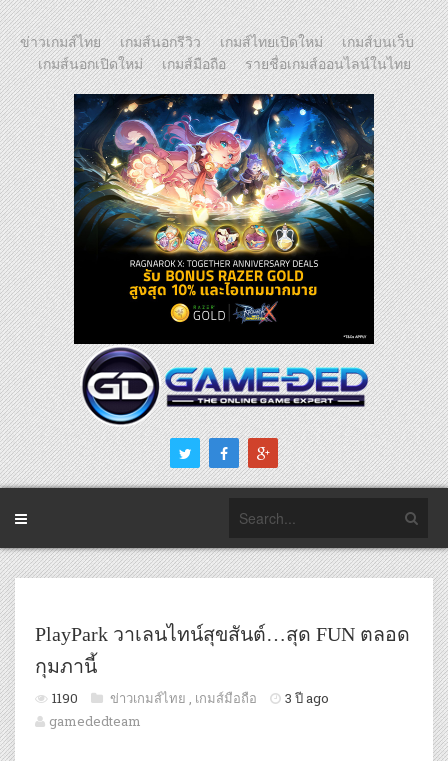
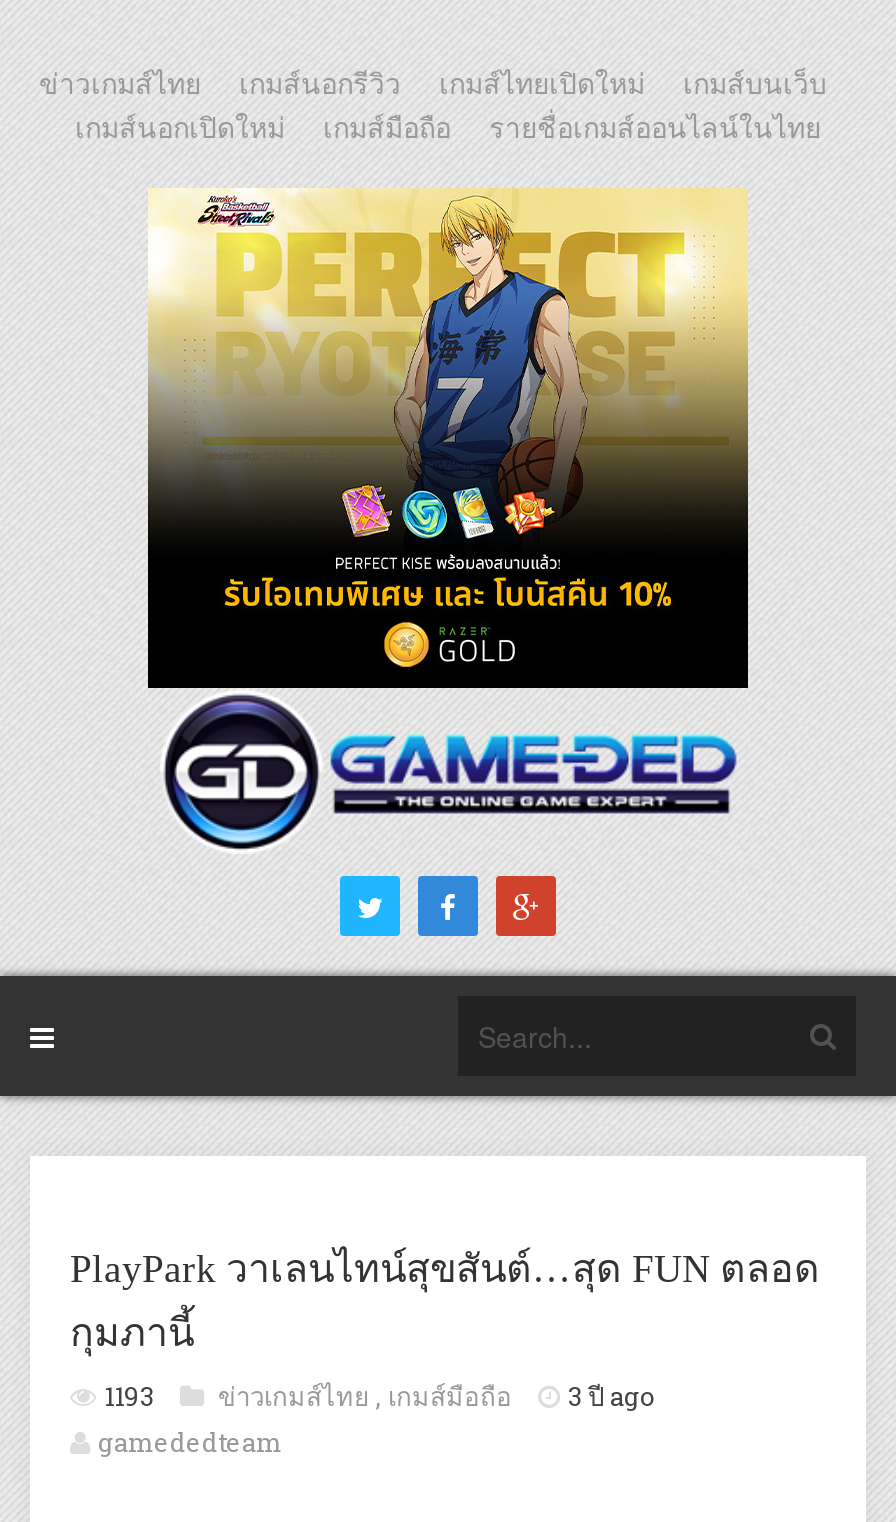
- [image]
+ [image]

- 1190
+ 1193
